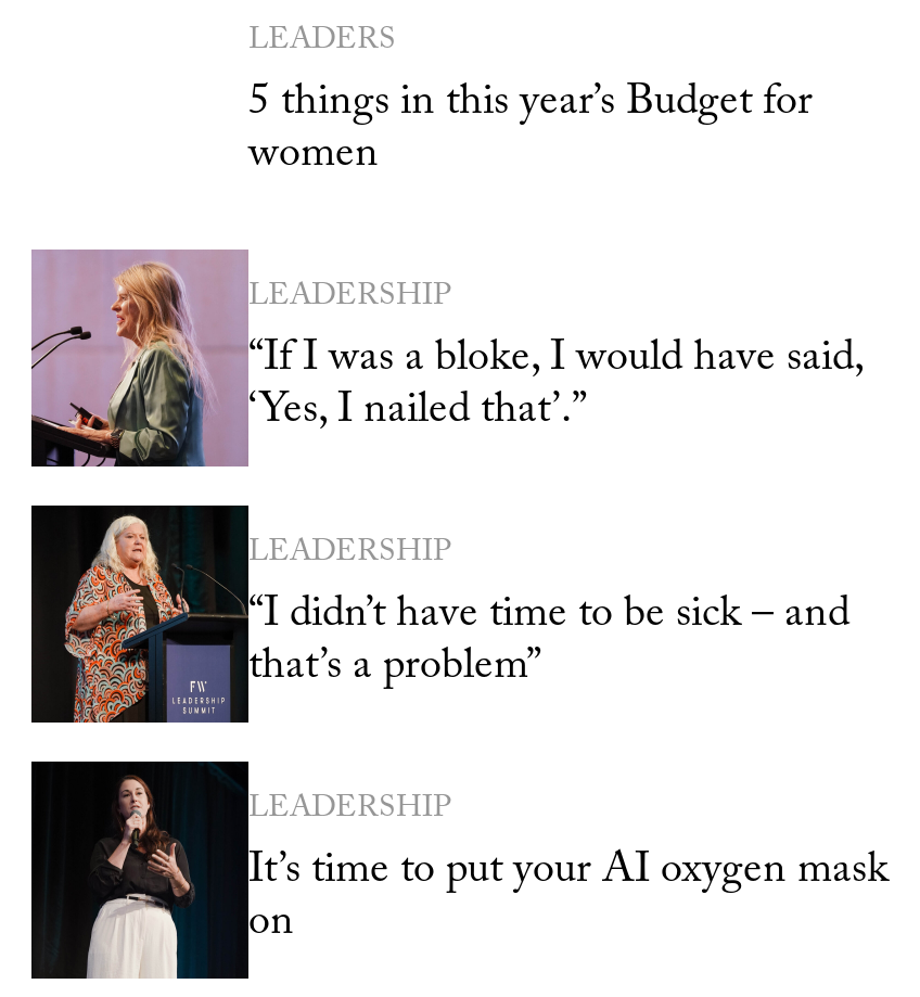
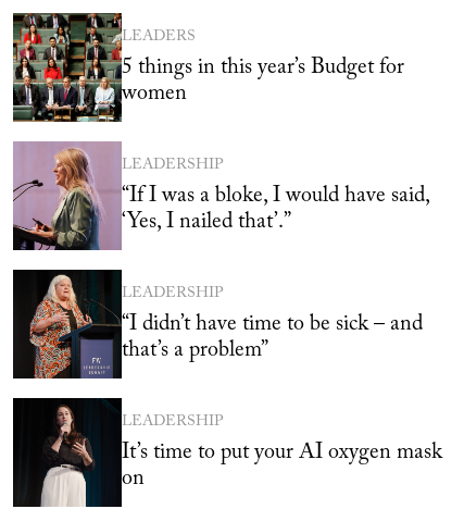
+ [image]
